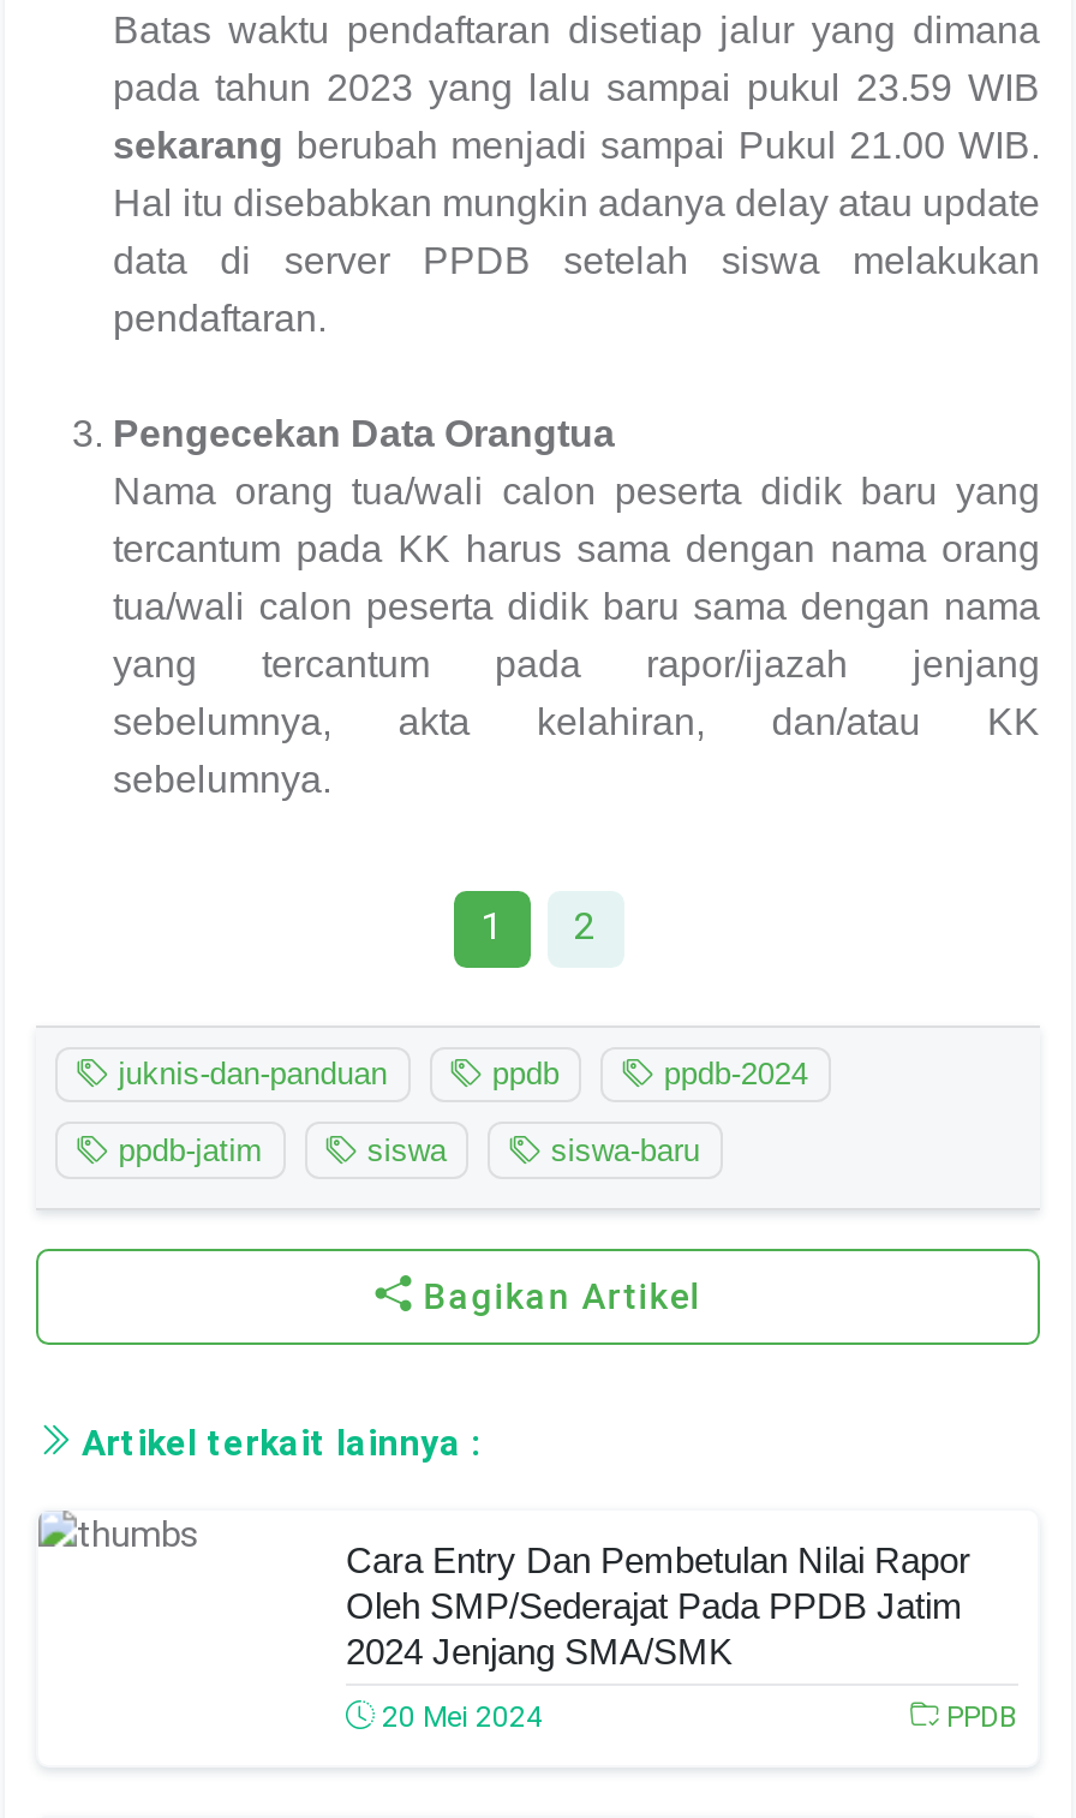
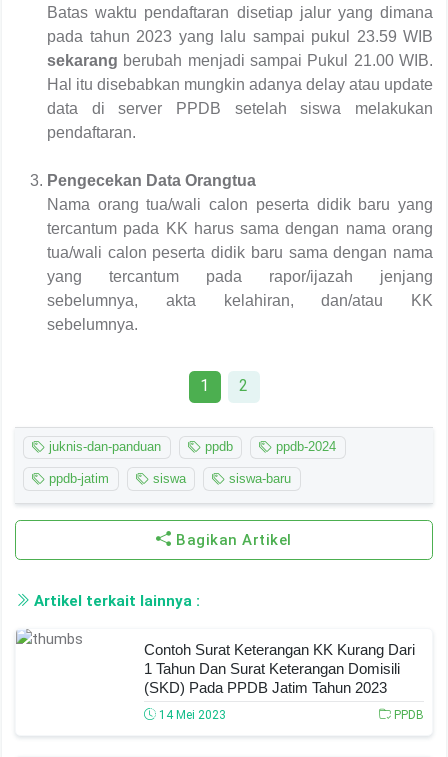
- Cara Entry Dan Pembetulan Nilai Rapor
- Oleh SMP/Sederajat Pada PPDB Jatim
- 2024 Jenjang SMA/SMK
+ Contoh Surat Keterangan KK Kurang Dari
+ 1 Tahun Dan Surat Keterangan Domisili
+ (SKD) Pada PPDB Jatim Tahun 2023

- 20 Mei 2024
+ 14 Mei 2023
